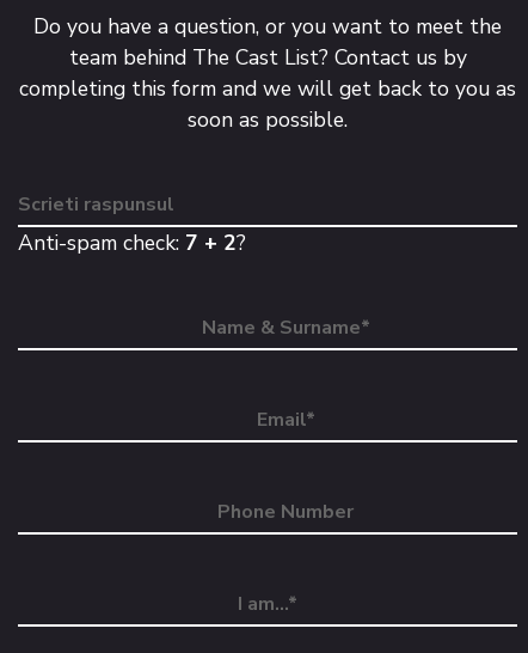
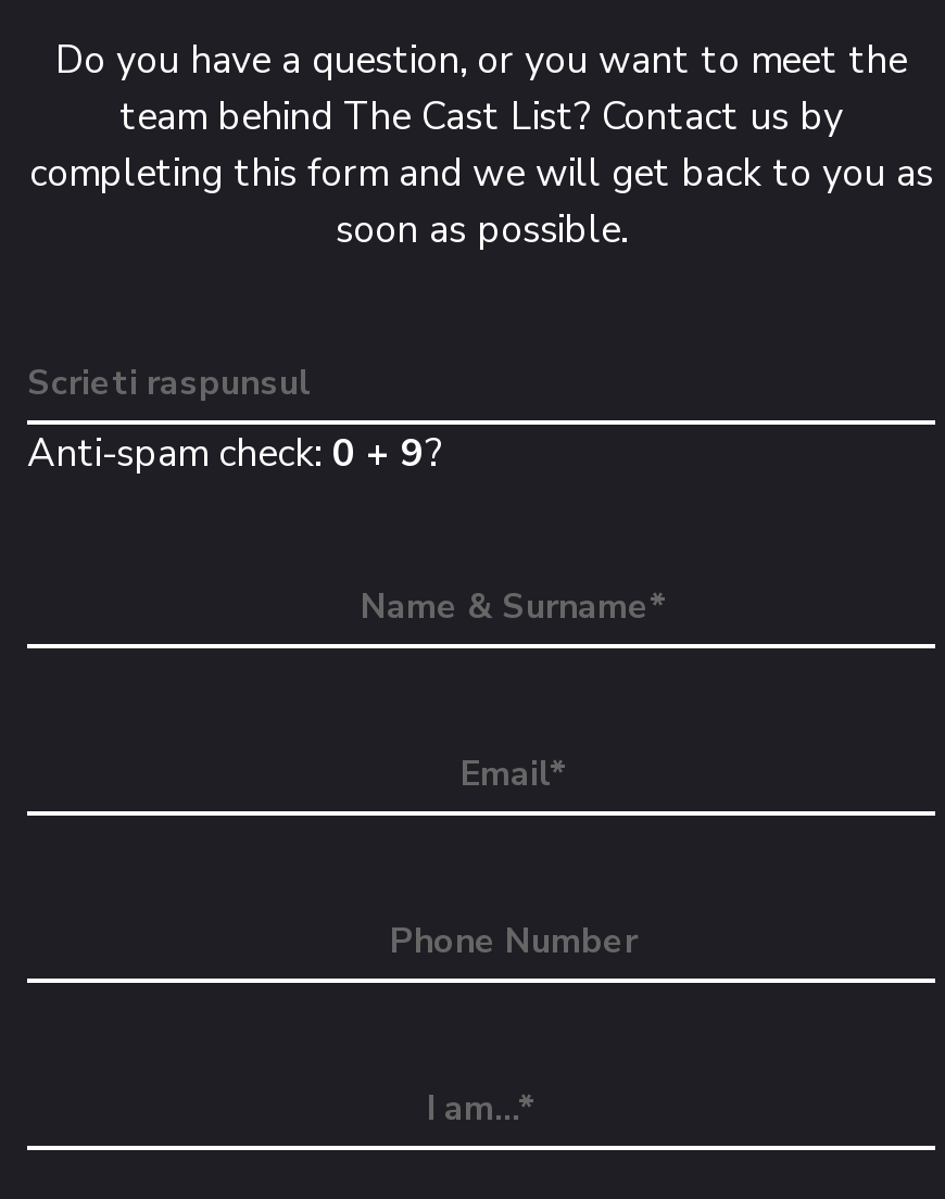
- Anti-spam check:7 + 2?
+ Anti-spam check:0 + 9?
